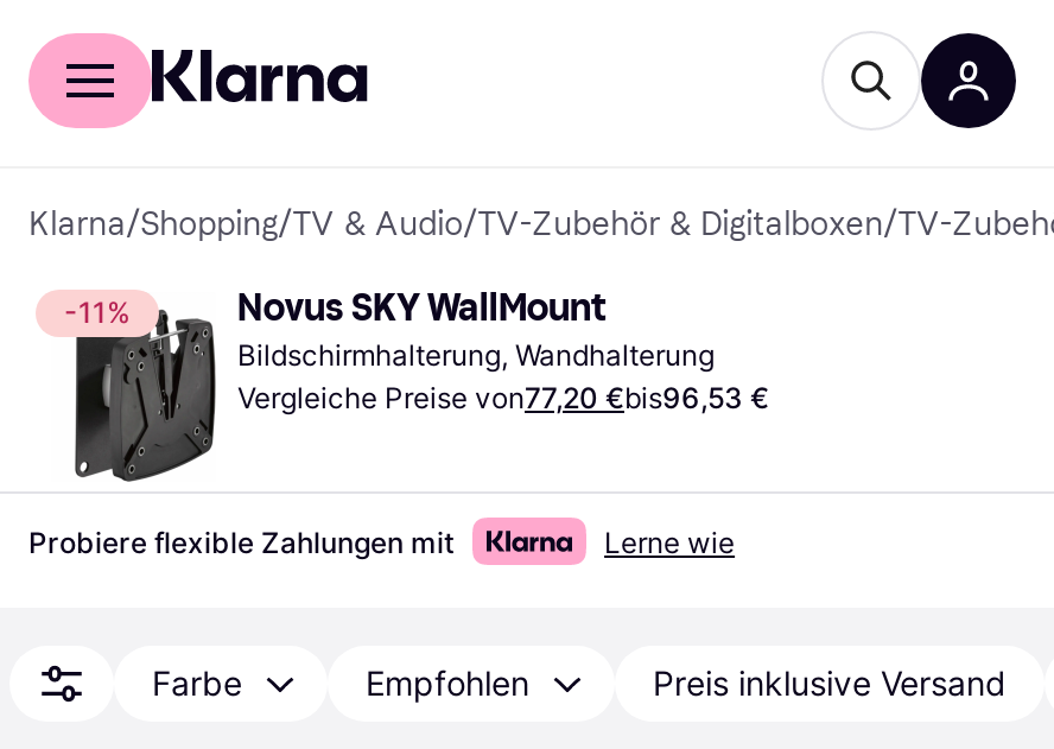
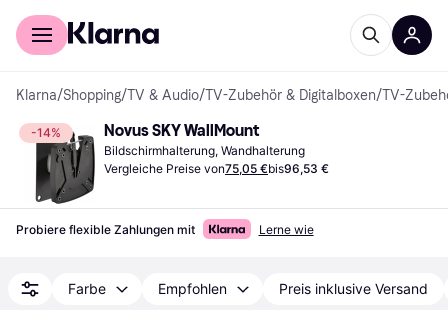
- -11%
+ -14%

- Vergleiche Preise von77,20 €bis96,53 €
+ Vergleiche Preise von75,05 €bis96,53 €
